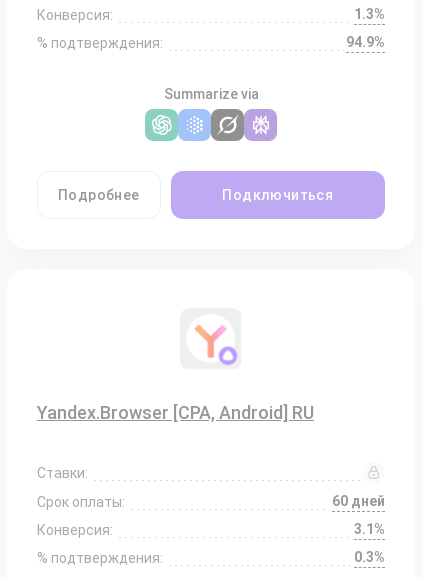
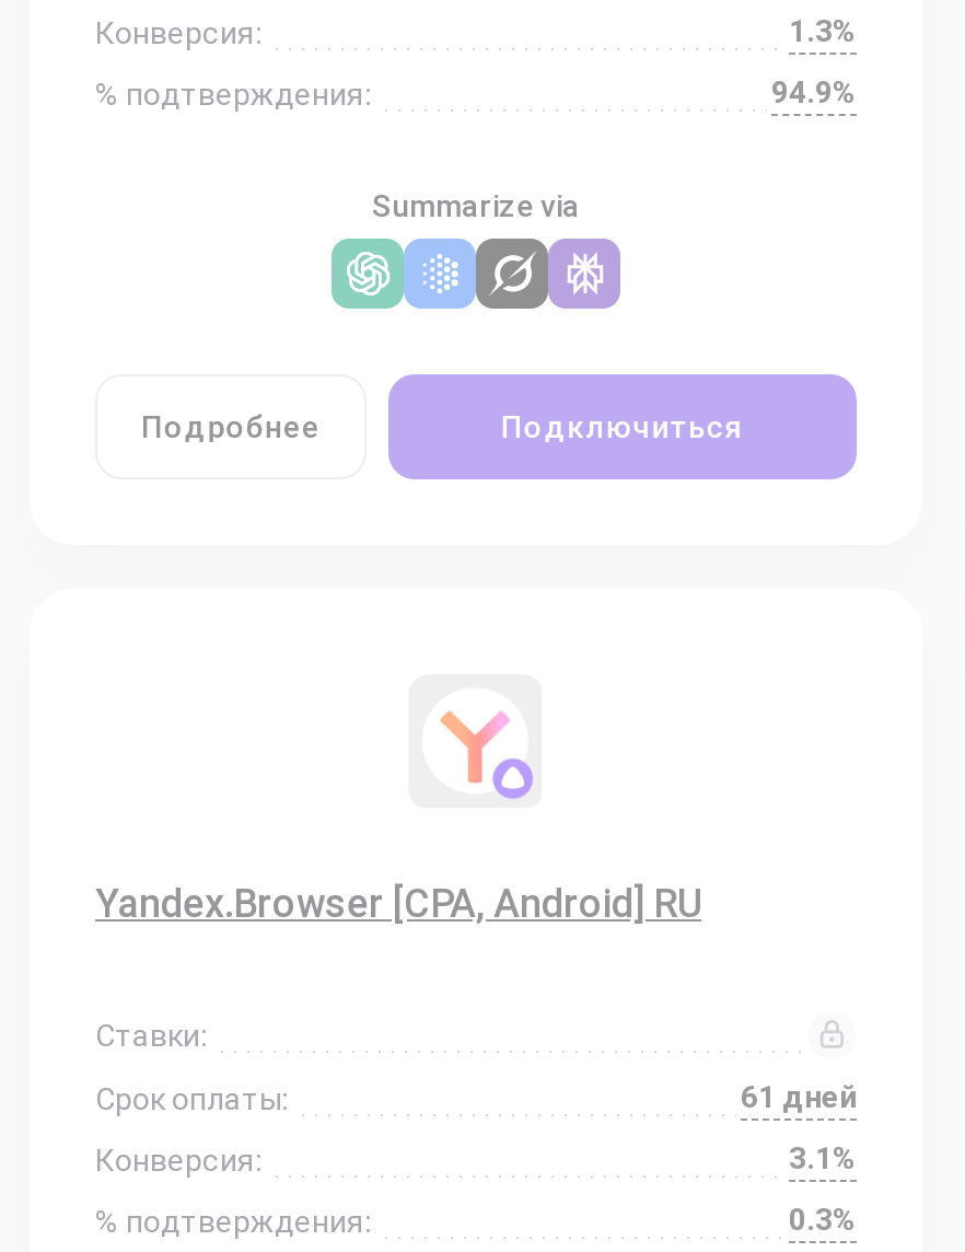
- 60 дней
+ 61 дней
